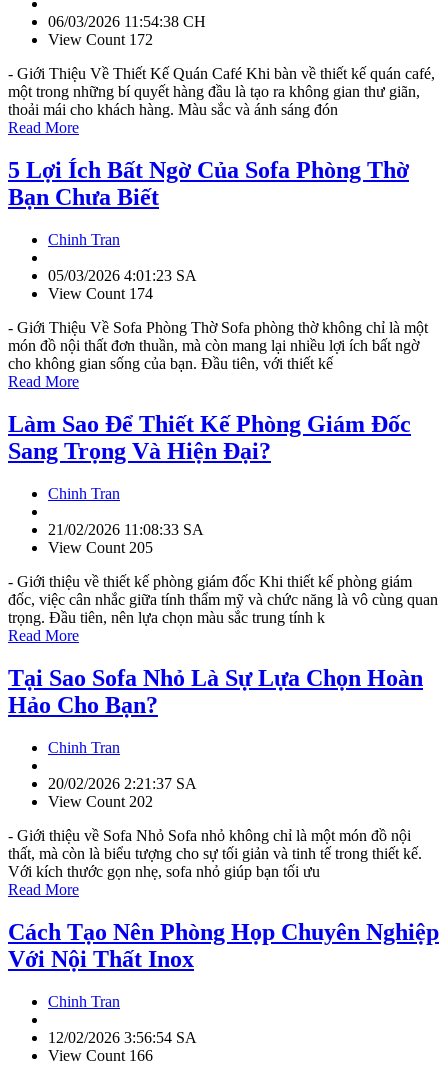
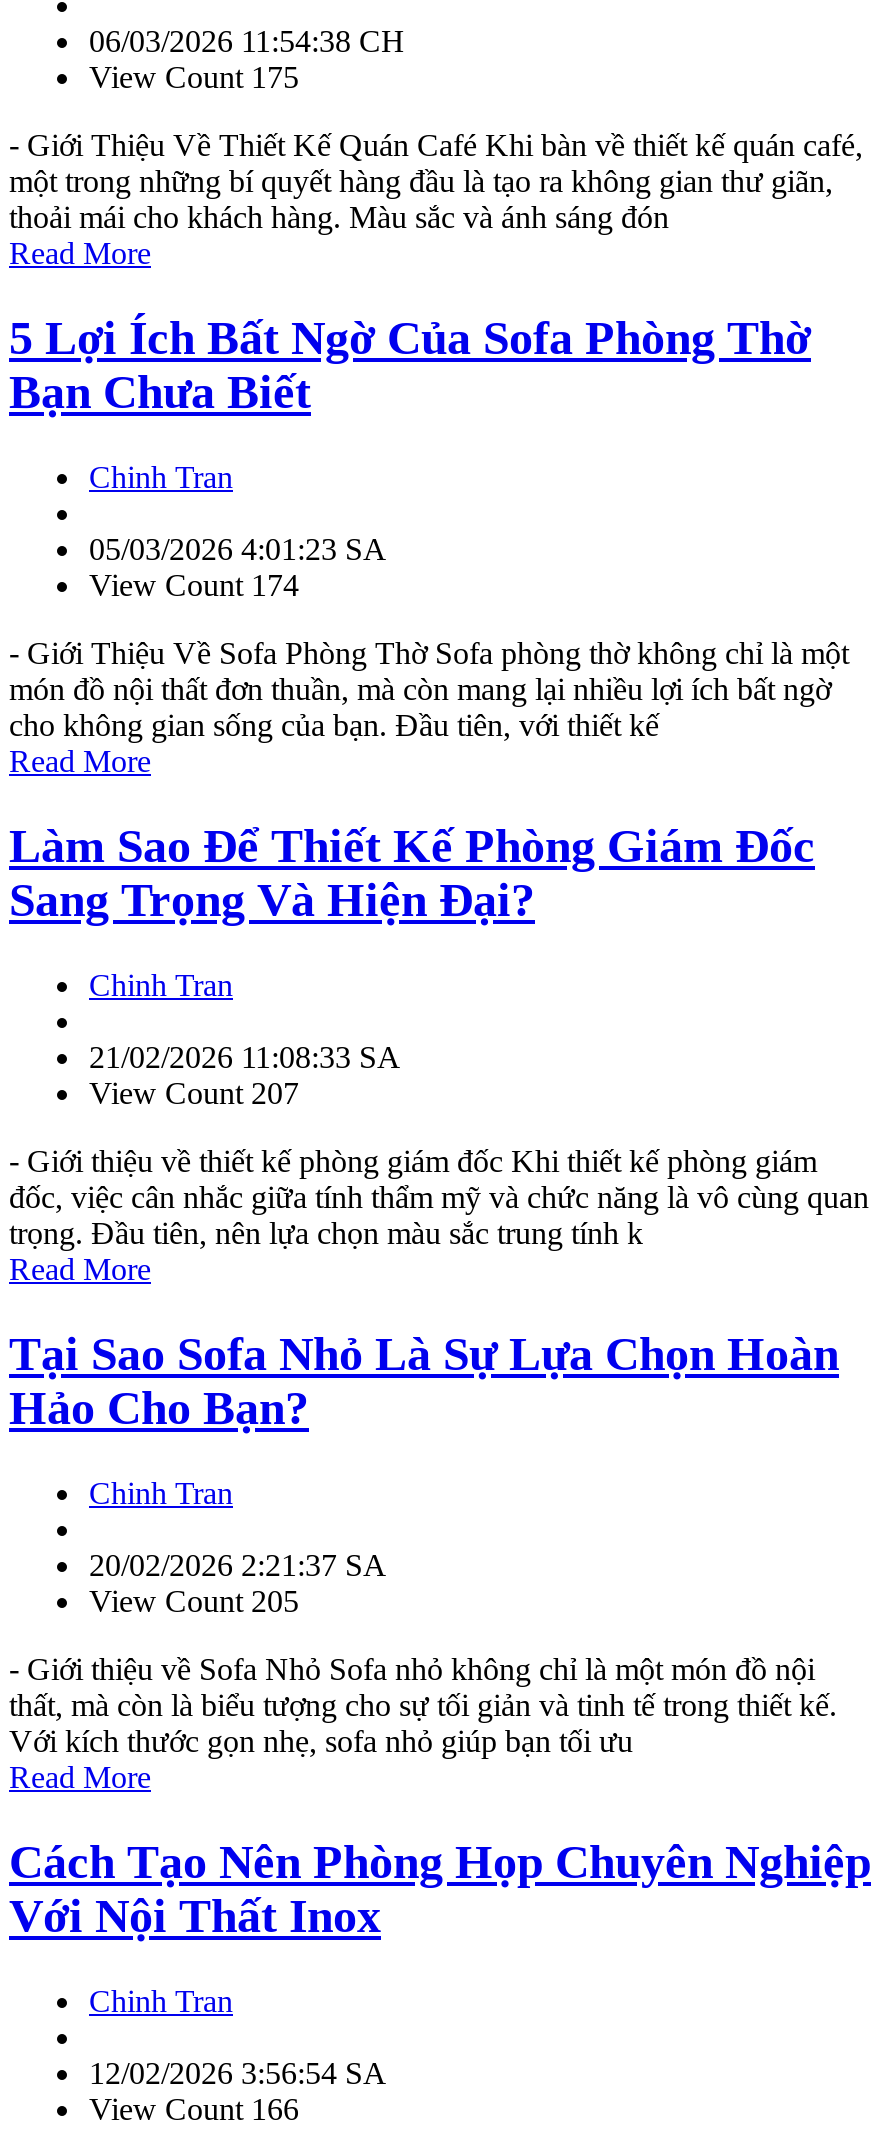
- View Count 172
+ View Count 175

- View Count 205
+ View Count 207

- View Count 202
+ View Count 205
